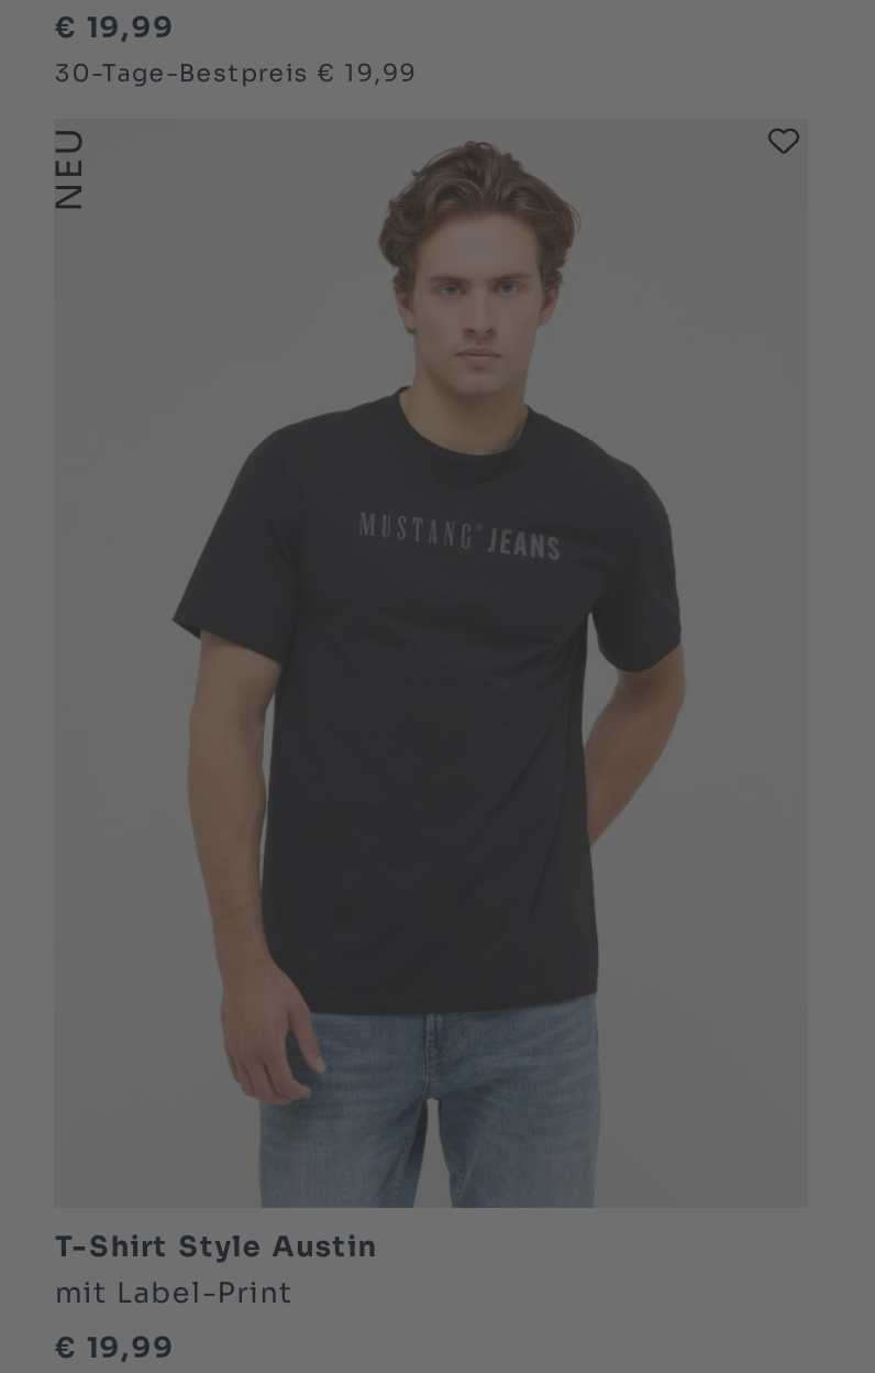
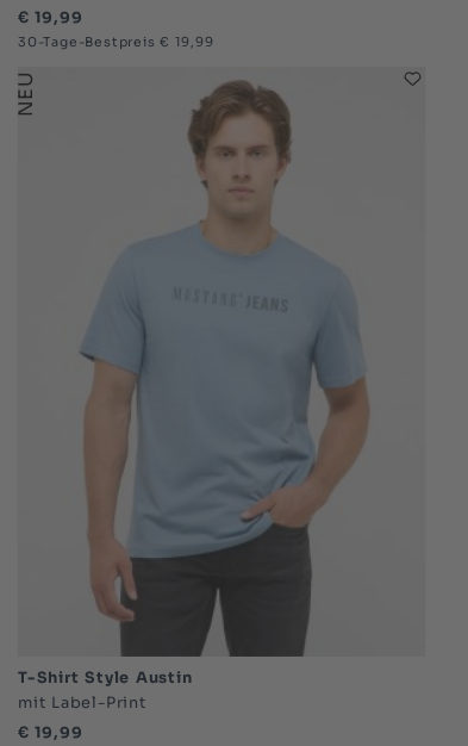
- [image]
+ [image]
